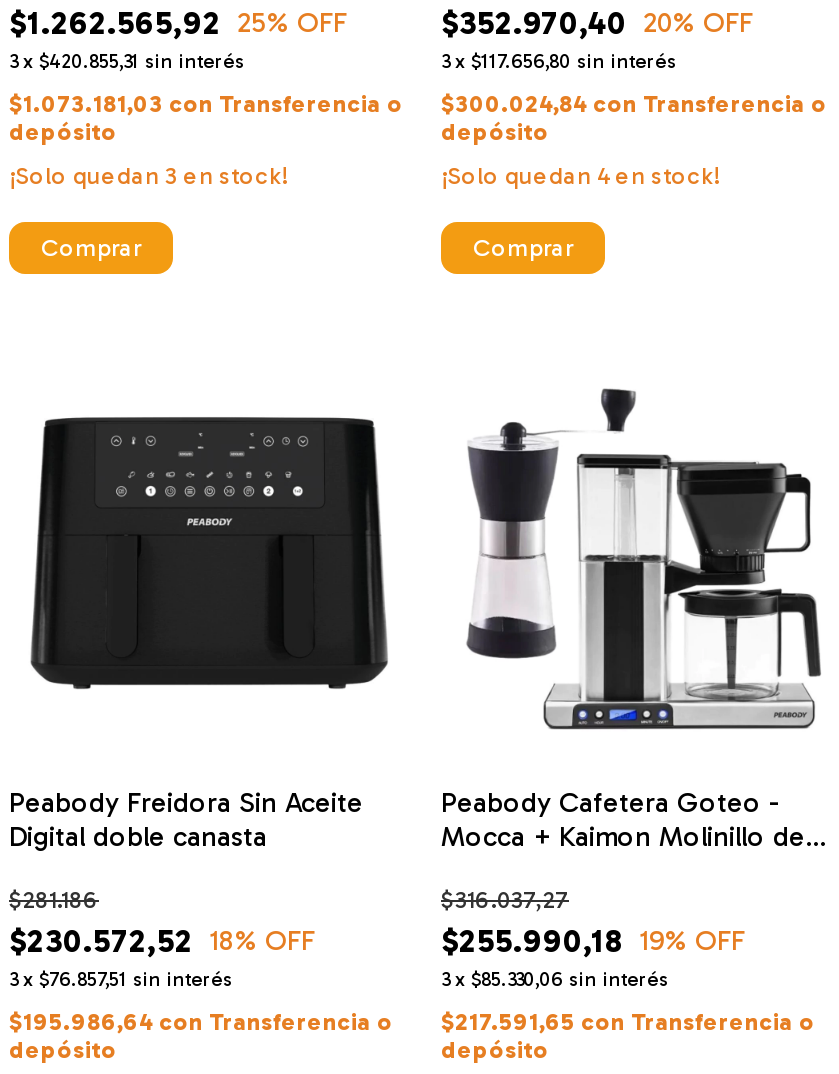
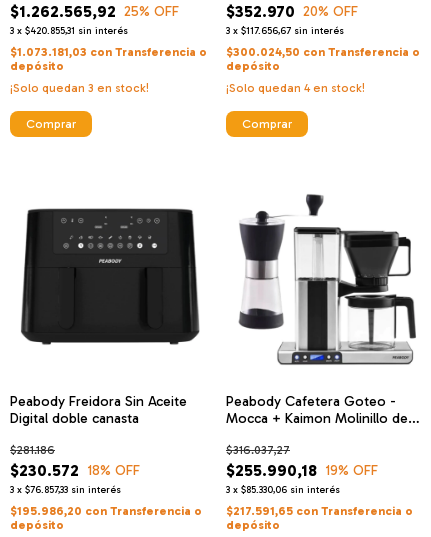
- $352.970,40 20% OFF
+ $352.970 20% OFF

- 3 x $117.656,80 sin interés
+ 3 x $117.656,67 sin interés

- $300.024,84 con Transferencia o
+ $300.024,50 con Transferencia o

- $230.572,52 18% OFF
+ $230.572 18% OFF

- 3 x $76.857,51 sin interés
+ 3 x $76.857,33 sin interés

- $195.986,64 con Transferencia o
+ $195.986,20 con Transferencia o
